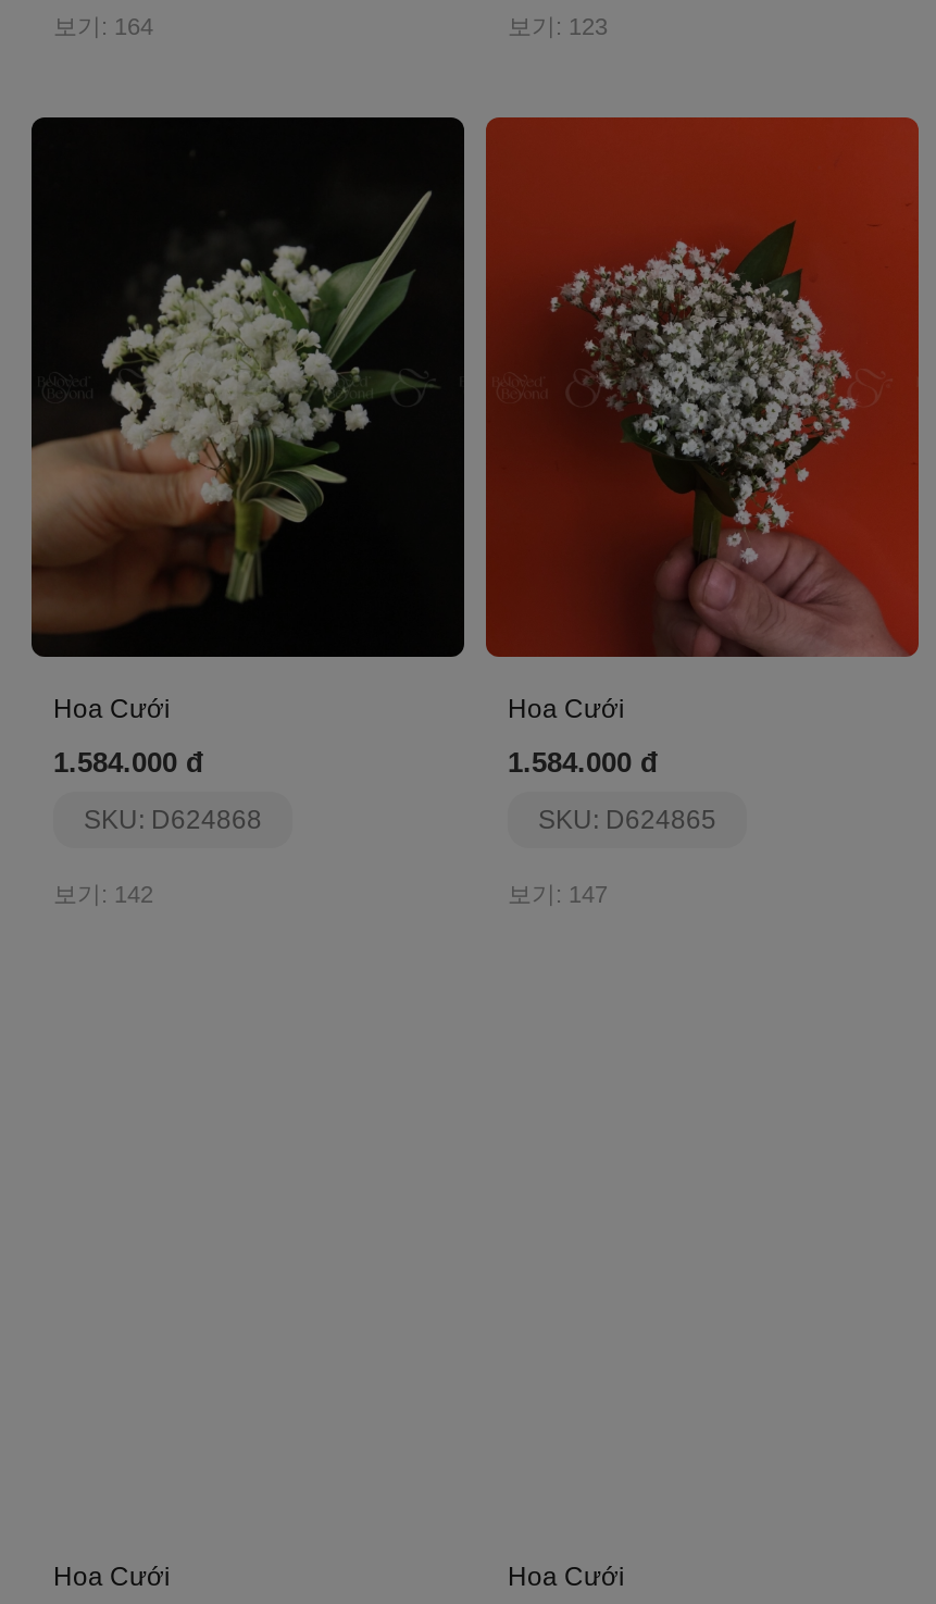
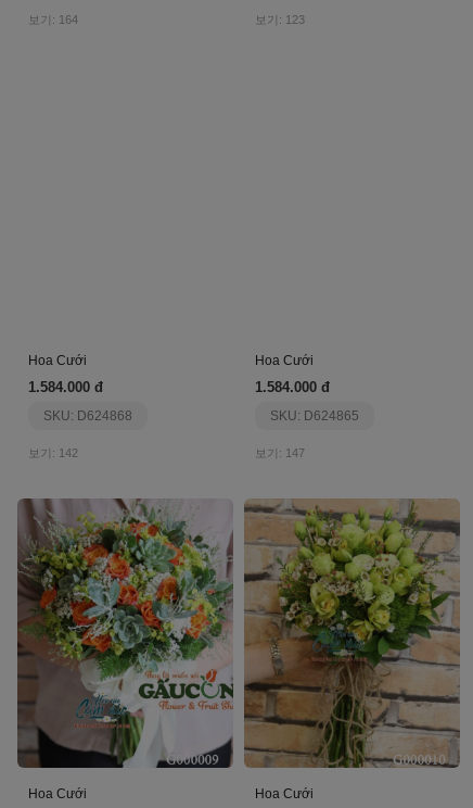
- [image]

- [image]

+ [image]

+ [image]
